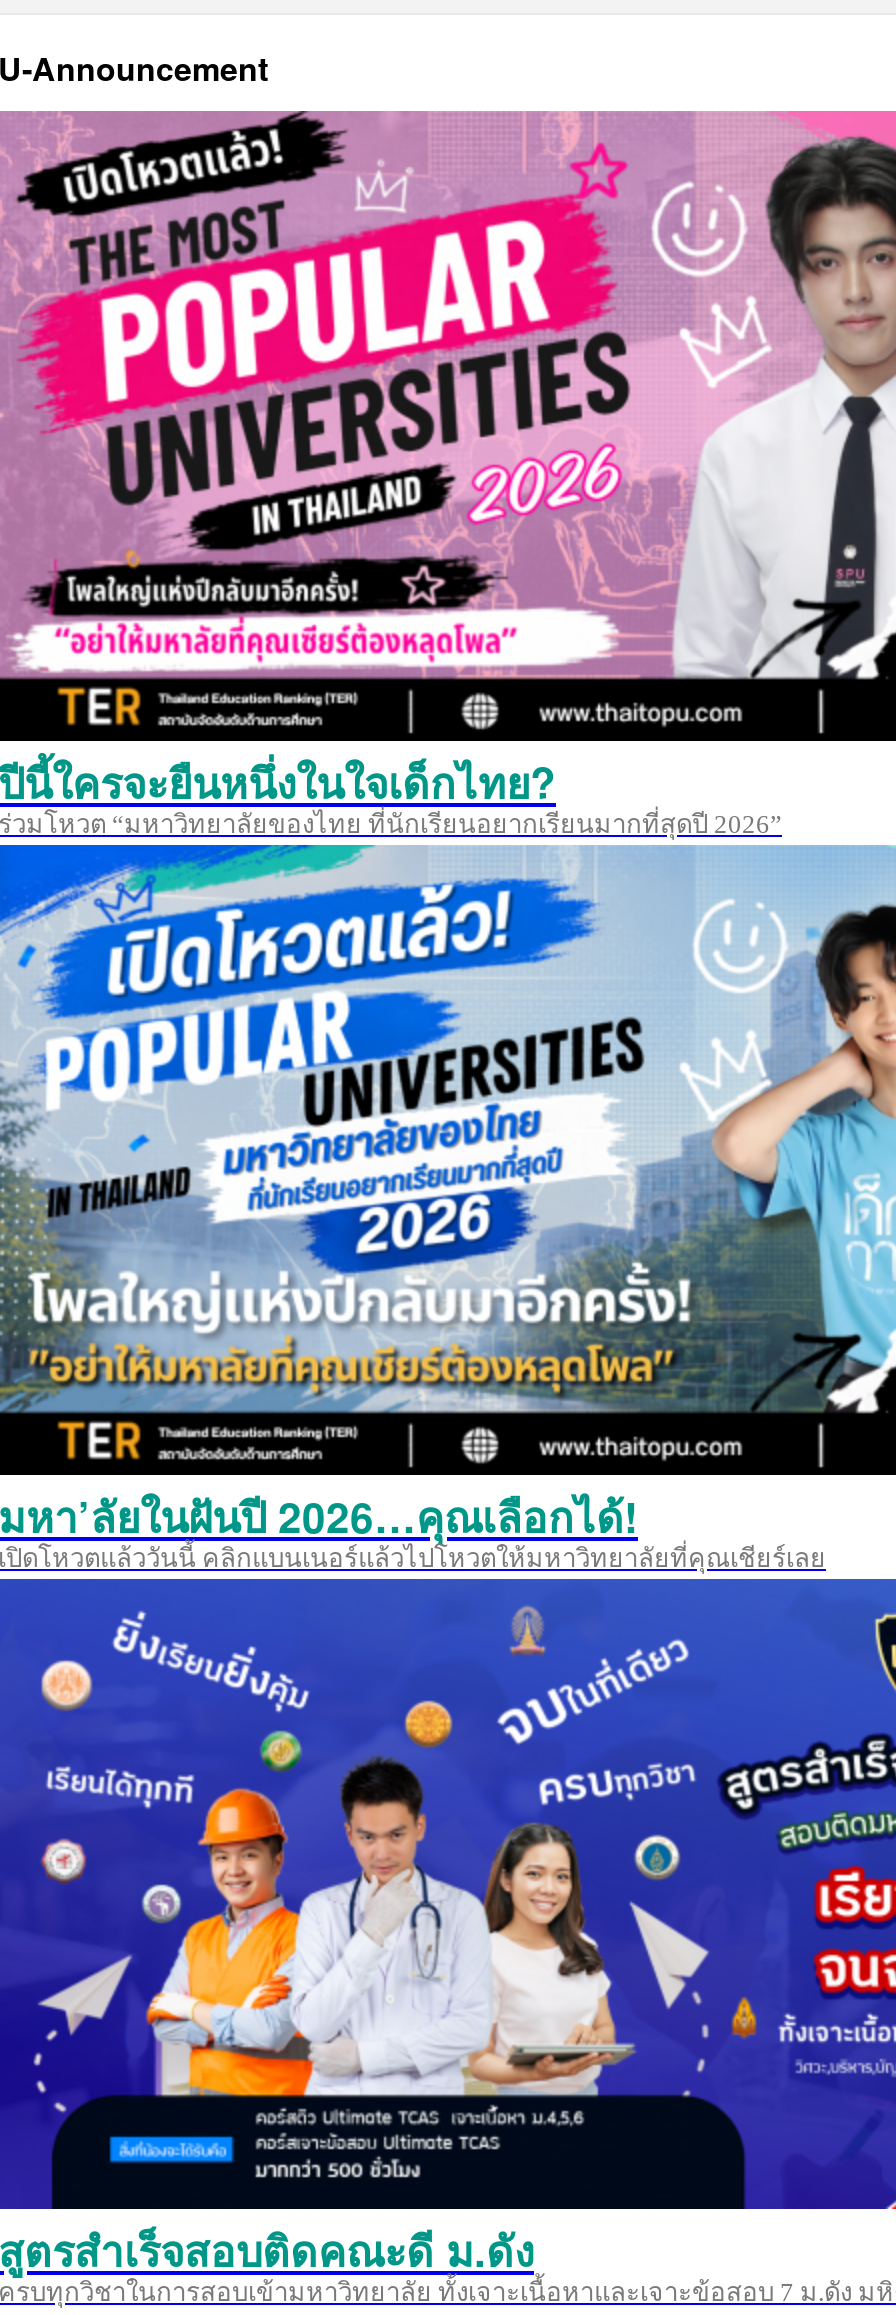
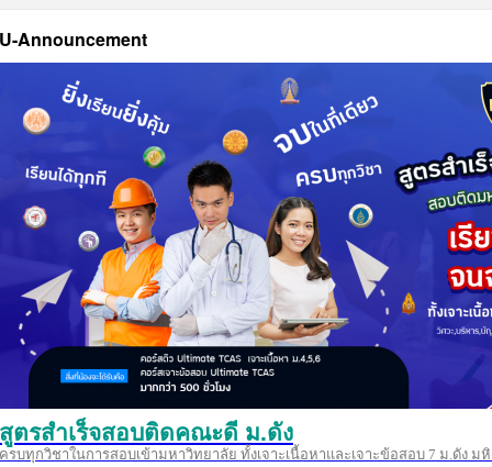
- [image]
- ปีนี้ใครจะยืนหนึ่งในใจเด็กไทย?
- ร่วมโหวต “มหาวิทยาลัยของไทย ที่นักเรียนอยากเรียนมากที่สุดปี 2026”

- [image]
- มหา’ลัยในฝันปี 2026…คุณเลือกได้!
- เปิดโหวตแล้ววันนี้ คลิกแบนเนอร์แล้วไปโหวตให้มหาวิทยาลัยที่คุณเชียร์เลย
